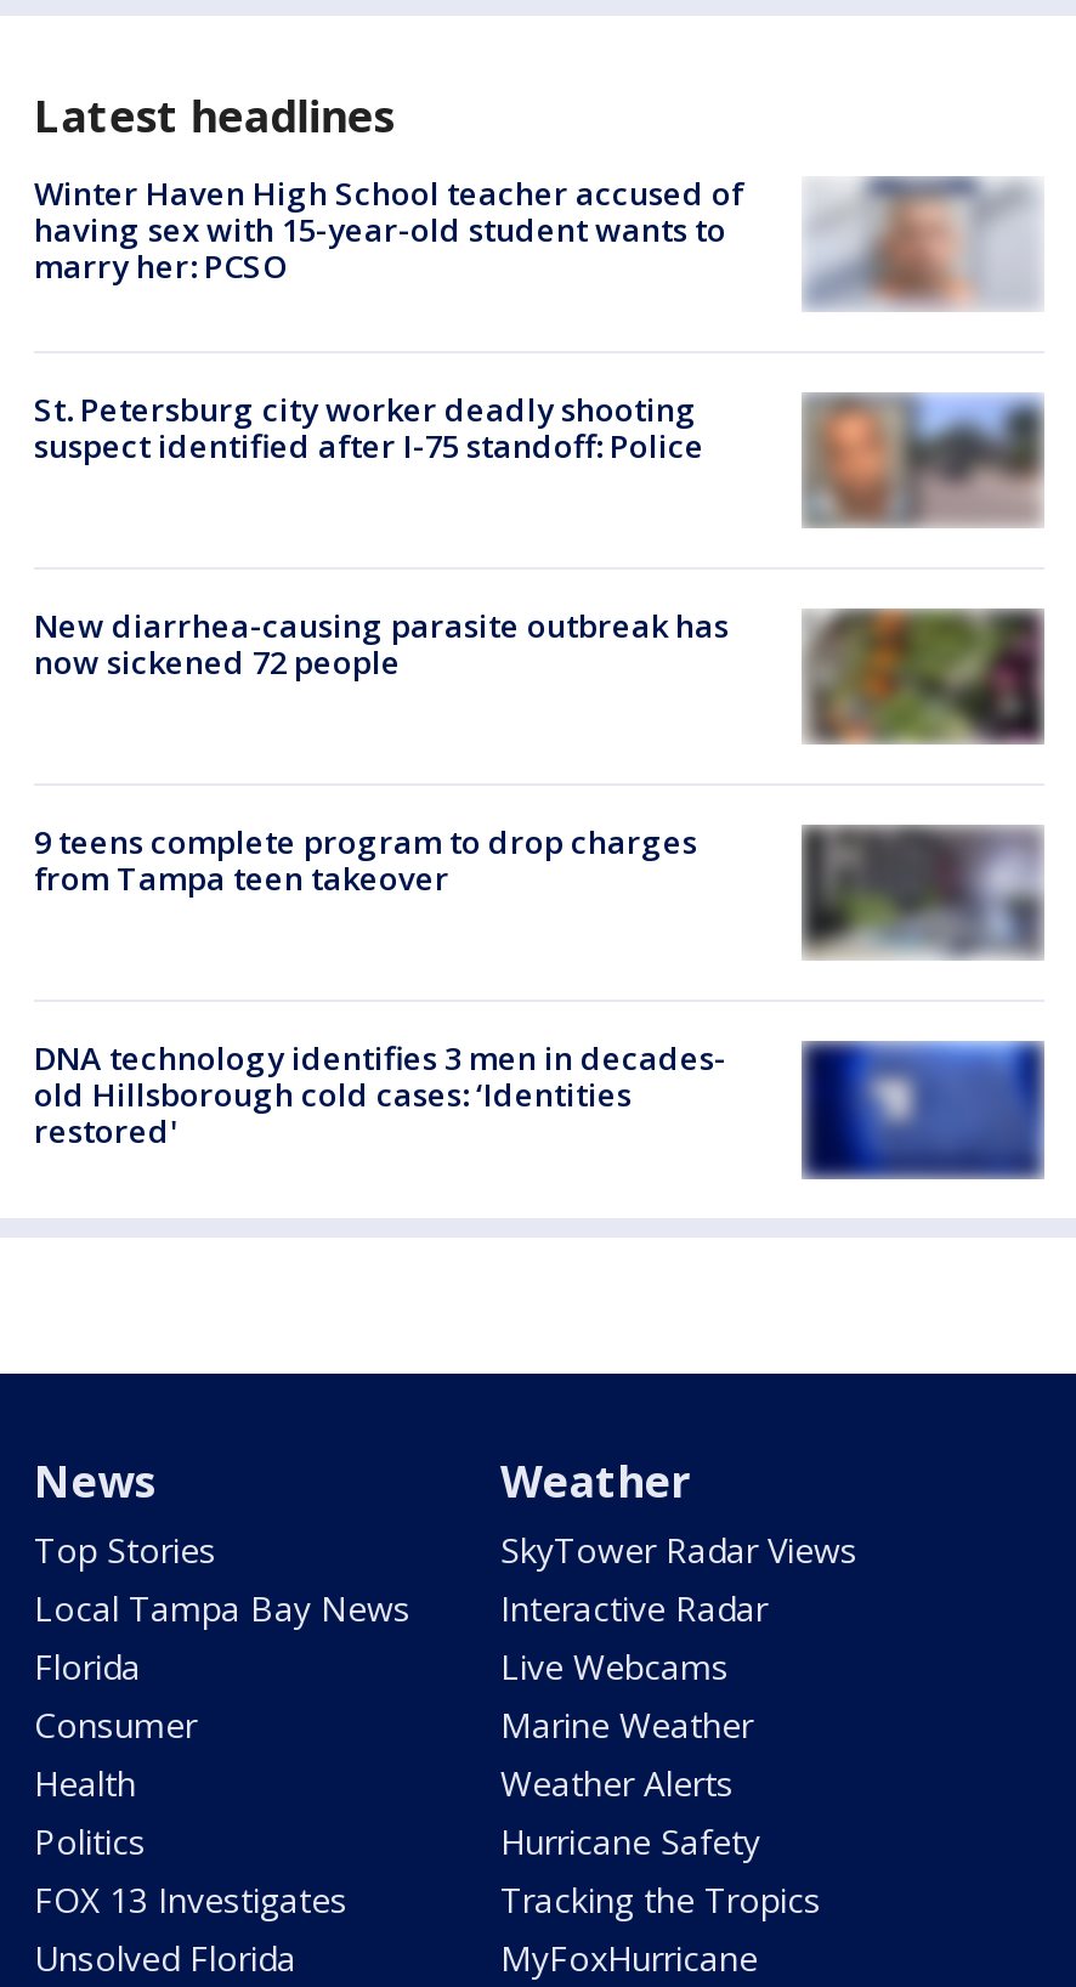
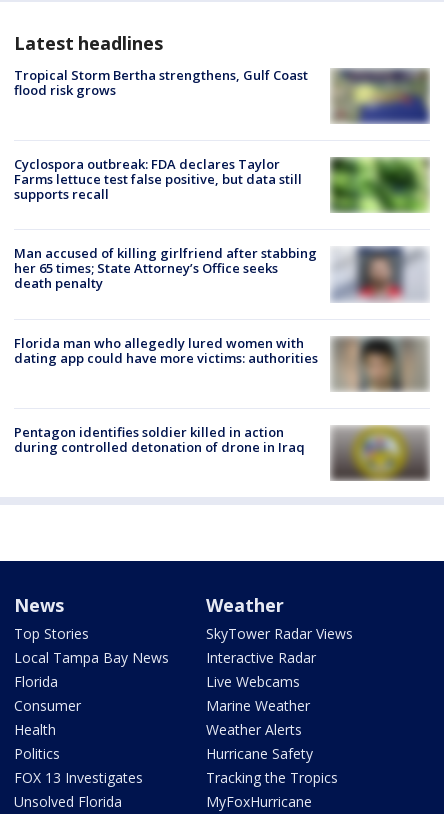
- [image]
- Winter Haven High School teacher accused of
- having sex with 15-year-old student wants to
- marry her: PCSO
+ [image]
+ Tropical Storm Bertha strengthens, Gulf Coast
+ flood risk grows

- St. Petersburg city worker deadly shooting
- suspect identified after I-75 standoff: Police
+ Cyclospora outbreak: FDA declares Taylor
+ Farms lettuce test false positive, but data still
+ supports recall

- [image]
+ [image]

- [image]
- New diarrhea-causing parasite outbreak has
- now sickened 72 people
+ [image]
+ Man accused of killing girlfriend after stabbing
+ her 65 times; State Attorney’s Office seeks
+ death penalty

- 9 teens complete program to drop charges
- from Tampa teen takeover
+ Florida man who allegedly lured women with
+ dating app could have more victims: authorities

- [image]
+ [image]

- [image]
- DNA technology identifies 3 men in decades-
- old Hillsborough cold cases: ‘Identities
- restored'
+ [image]
+ Pentagon identifies soldier killed in action
+ during controlled detonation of drone in Iraq
